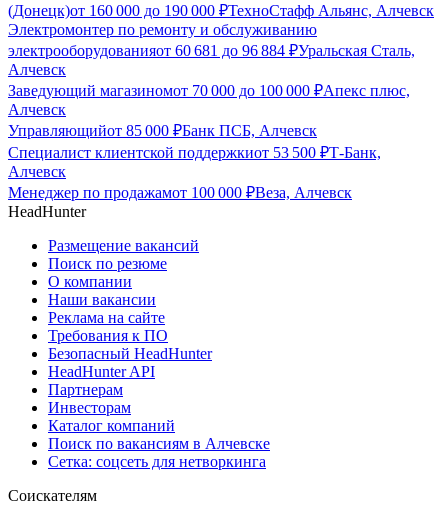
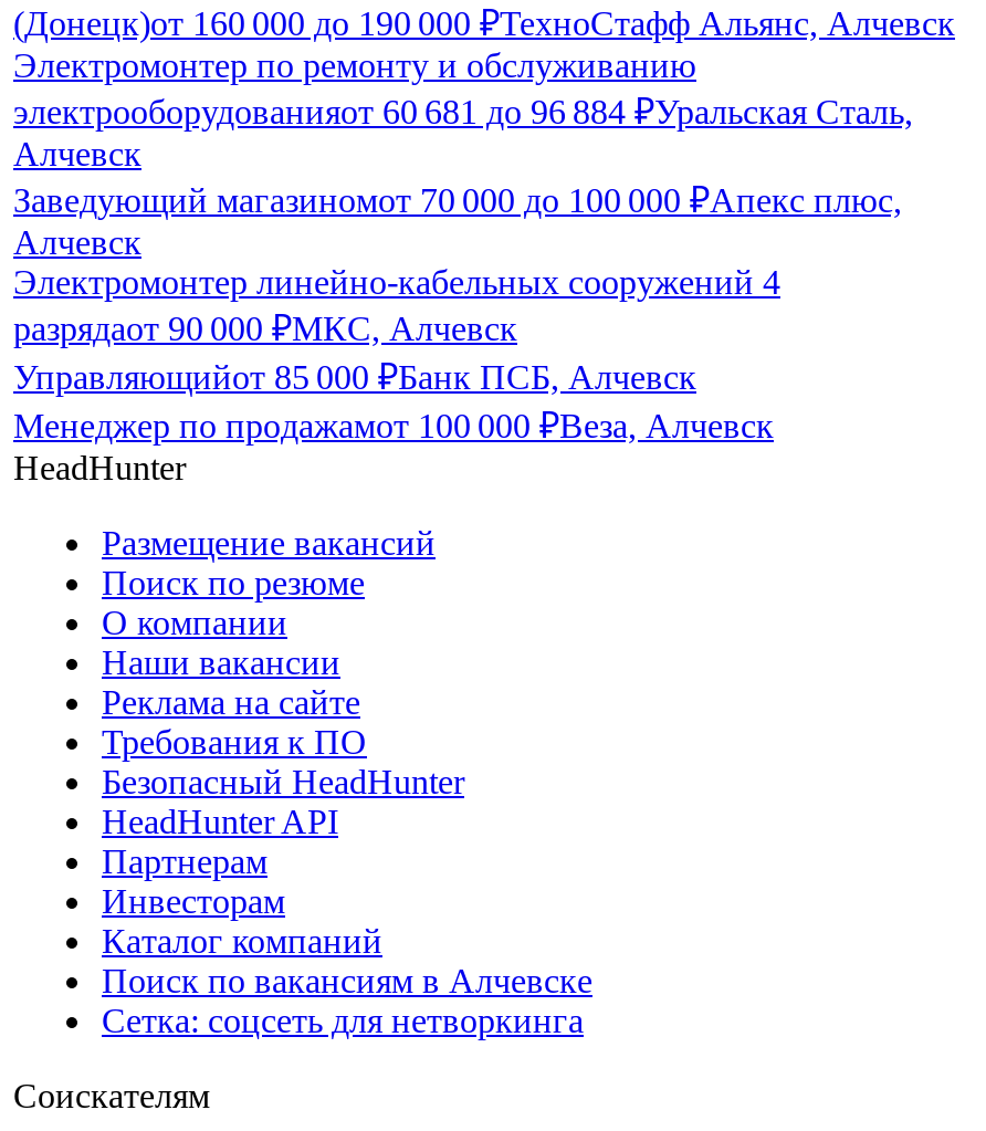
+ Электромонтер линейно-кабельных сооружений 4
+ разрядаот 90 000 ₽МКС, Алчевск

moved down: Управляющийот 85 000 ₽Банк ПСБ, Алчевск

- Специалист клиентской поддержкиот 53 500 ₽Т-Банк,
- Алчевск
